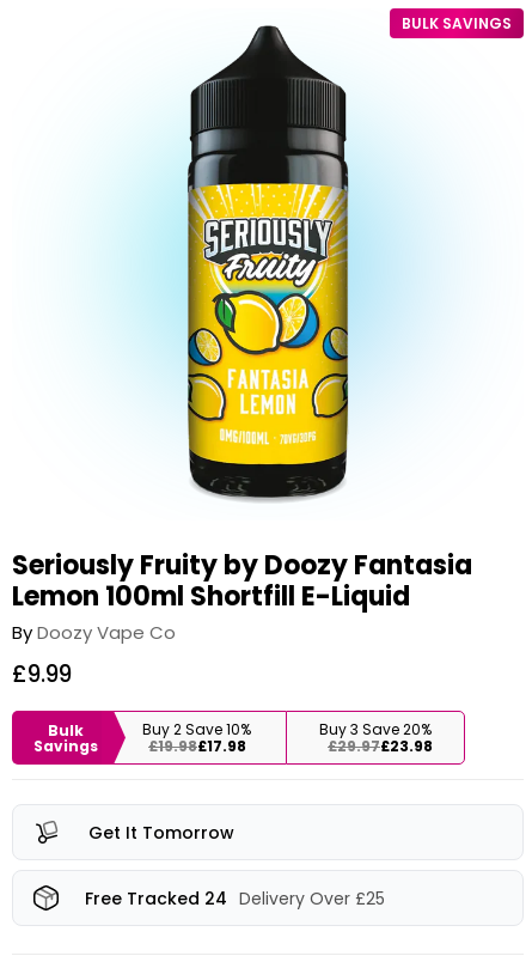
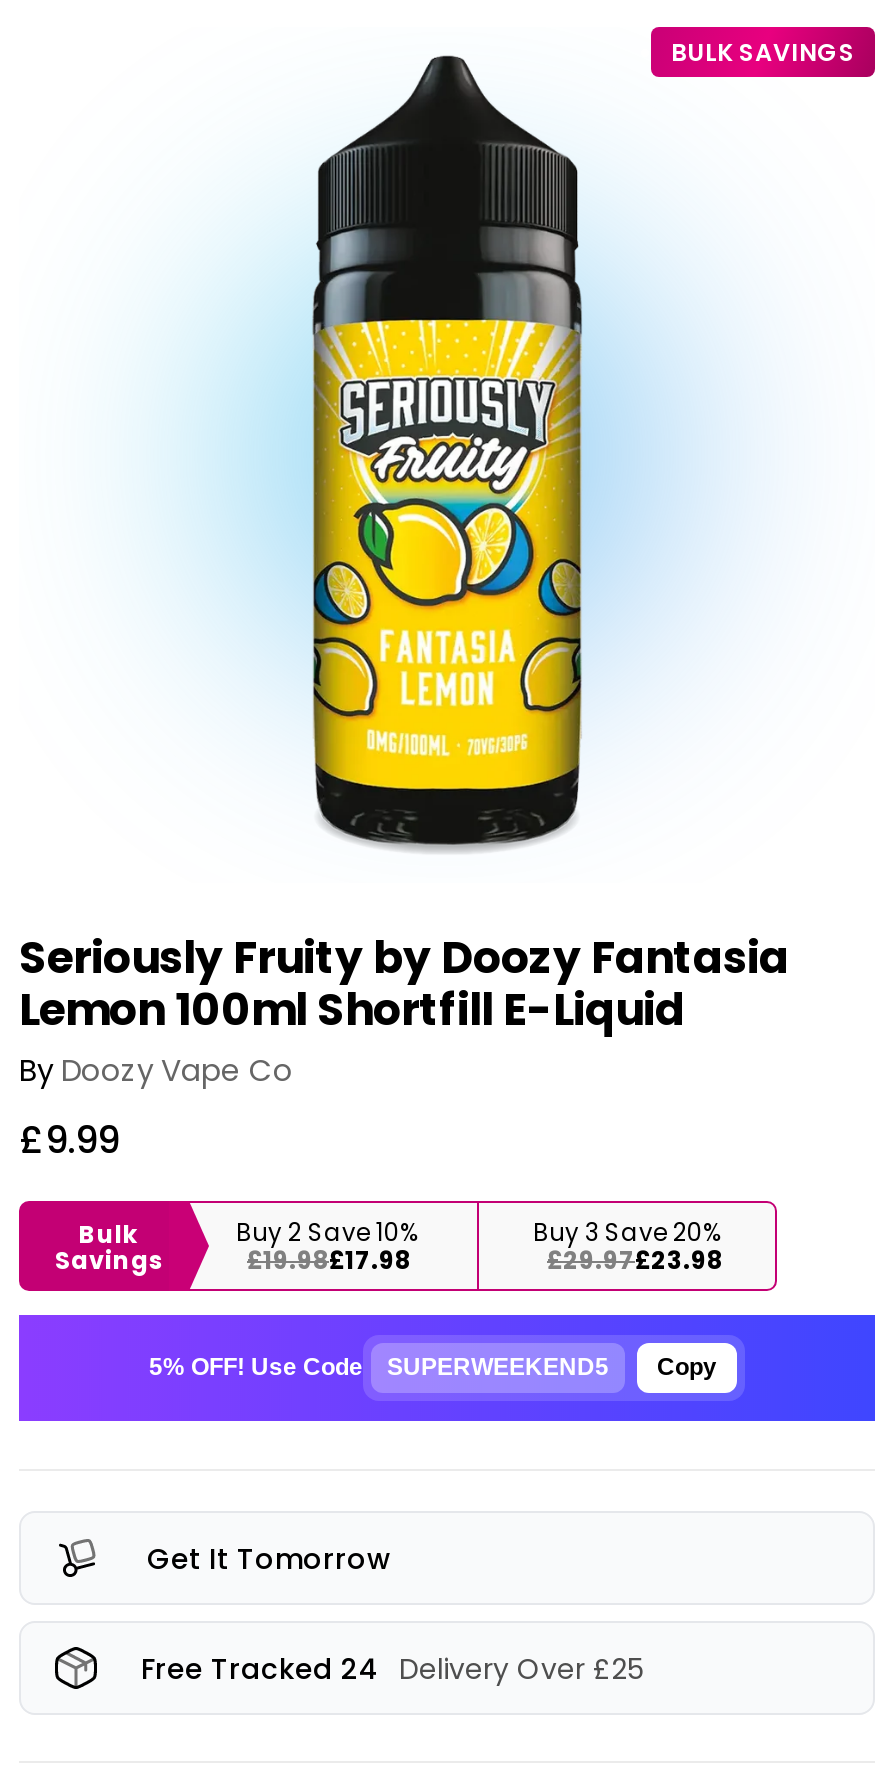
+ [image]
+ 5% OFF! Use Code
+ SUPERWEEKEND5
+ Copy
